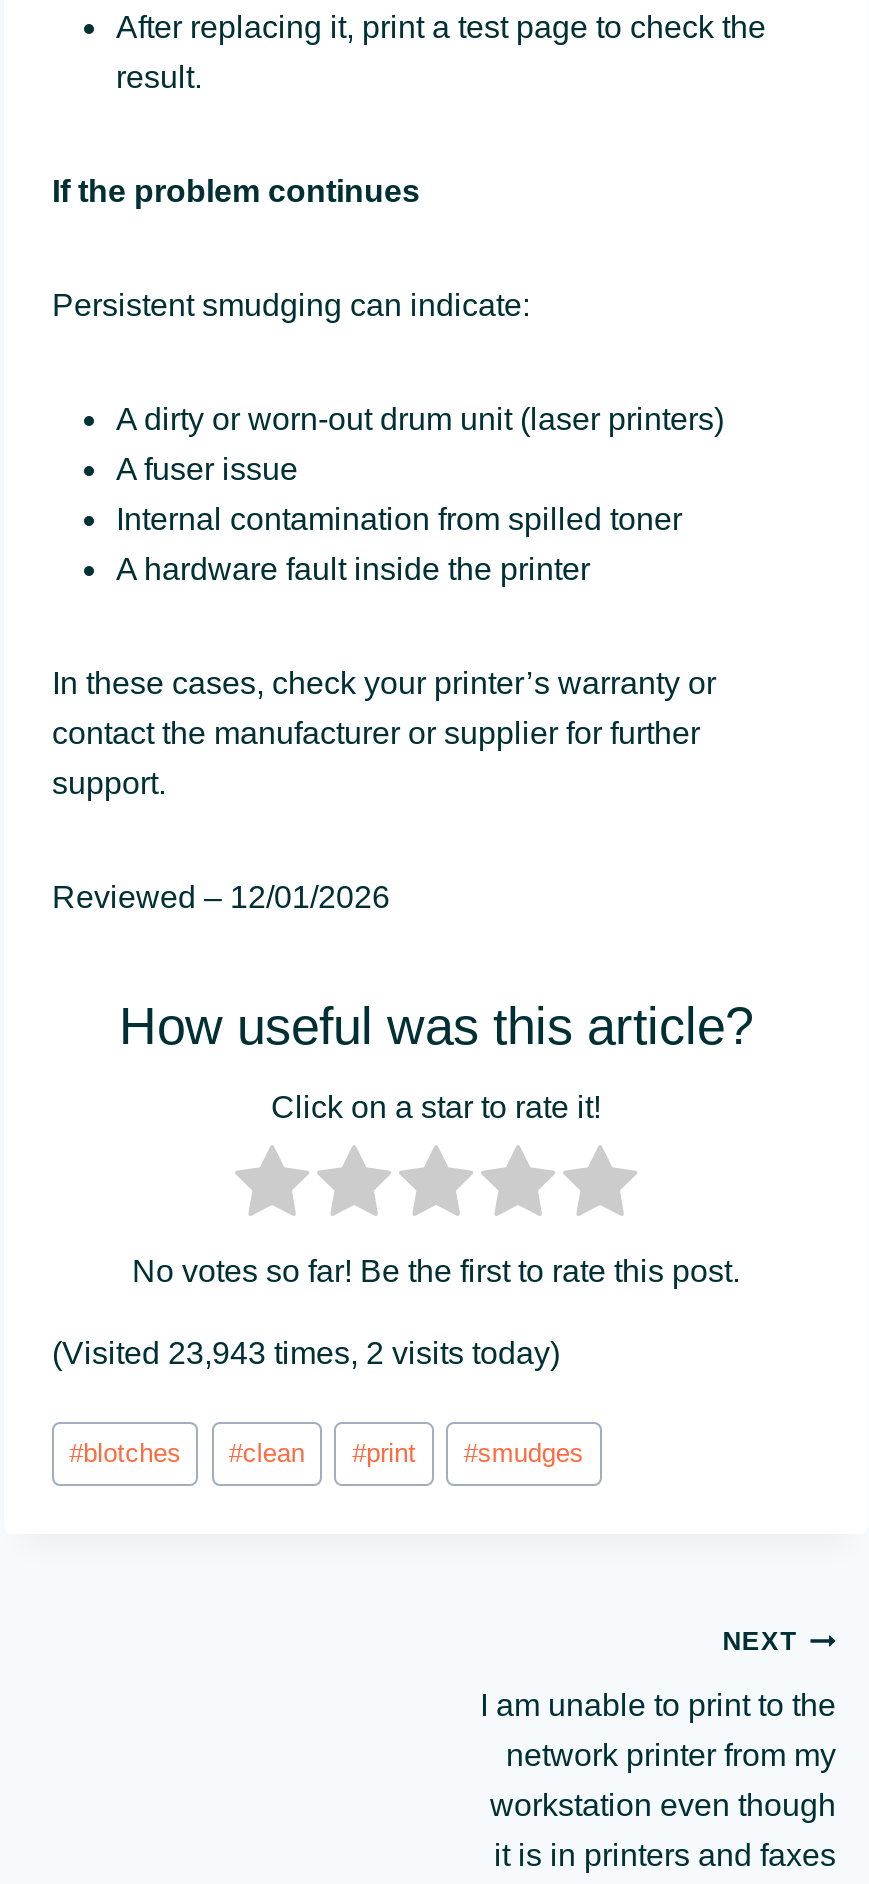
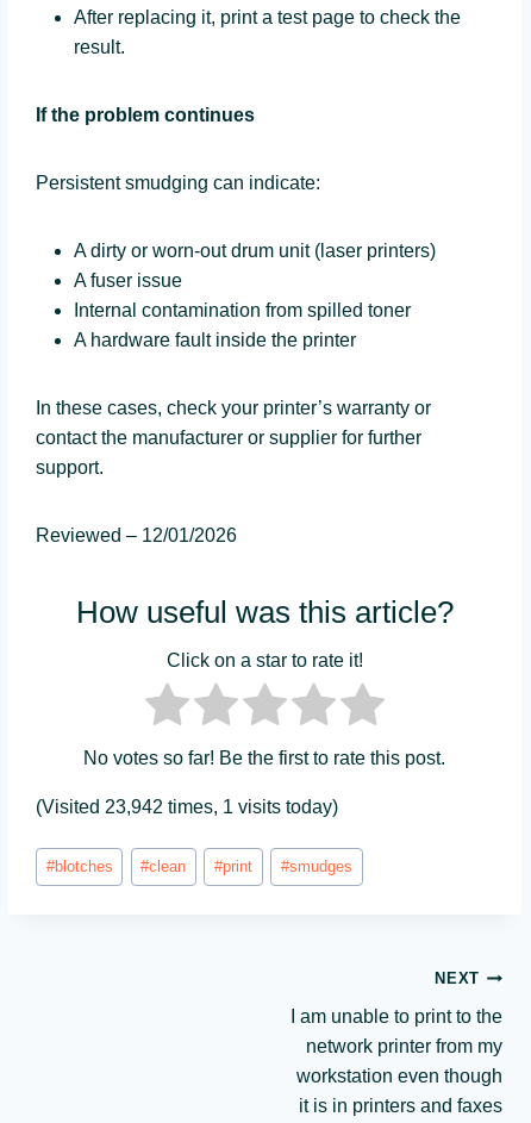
- (Visited 23,943 times, 2 visits today)
+ (Visited 23,942 times, 1 visits today)
